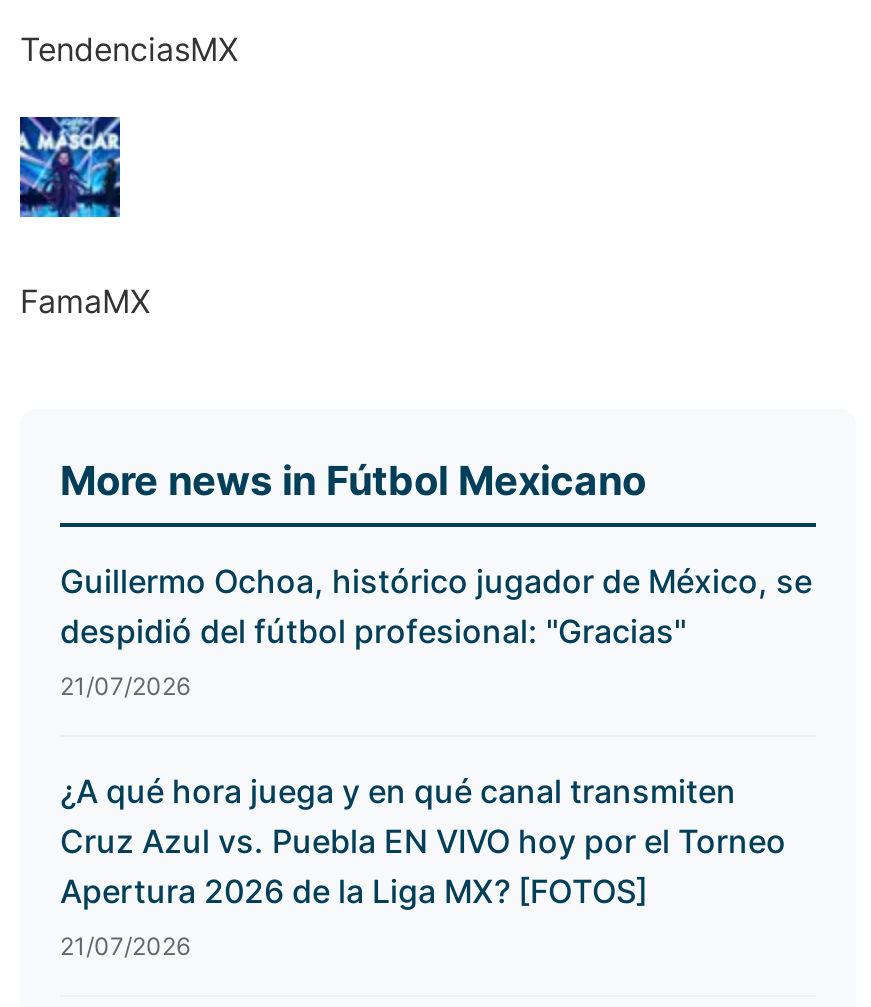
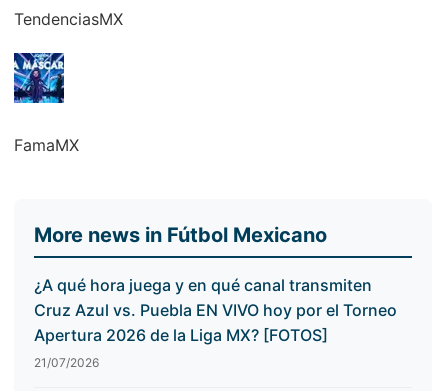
- Guillermo Ochoa, histórico jugador de México, se
- despidió del fútbol profesional: "Gracias"
- 21/07/2026
